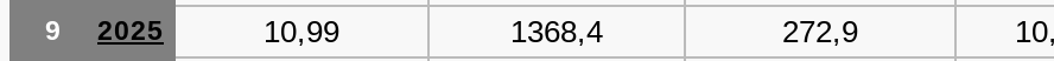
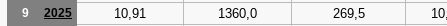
- 10,99
+ 10,91

- 1368,4
+ 1360,0

- 272,9
+ 269,5
